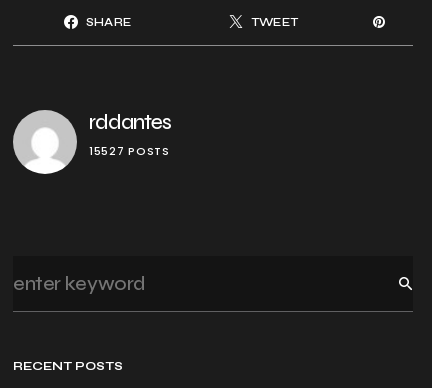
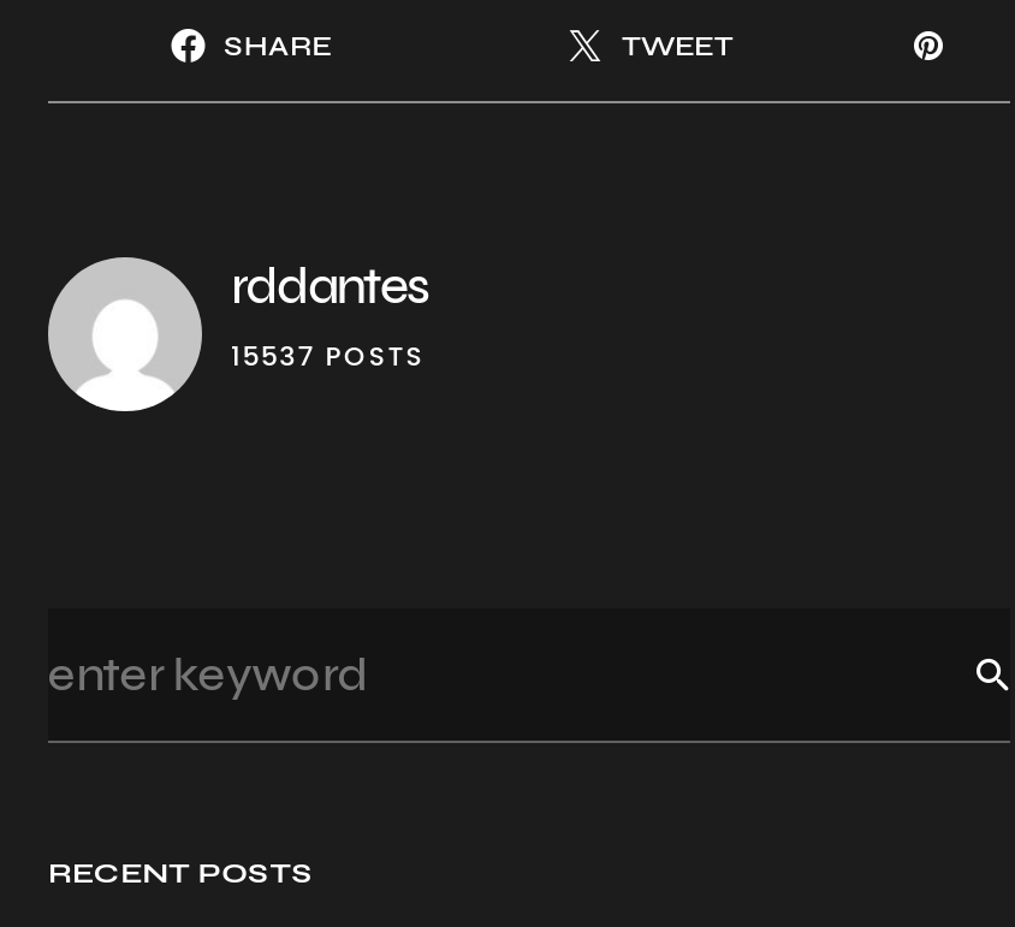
- 15527 POSTS
+ 15537 POSTS
